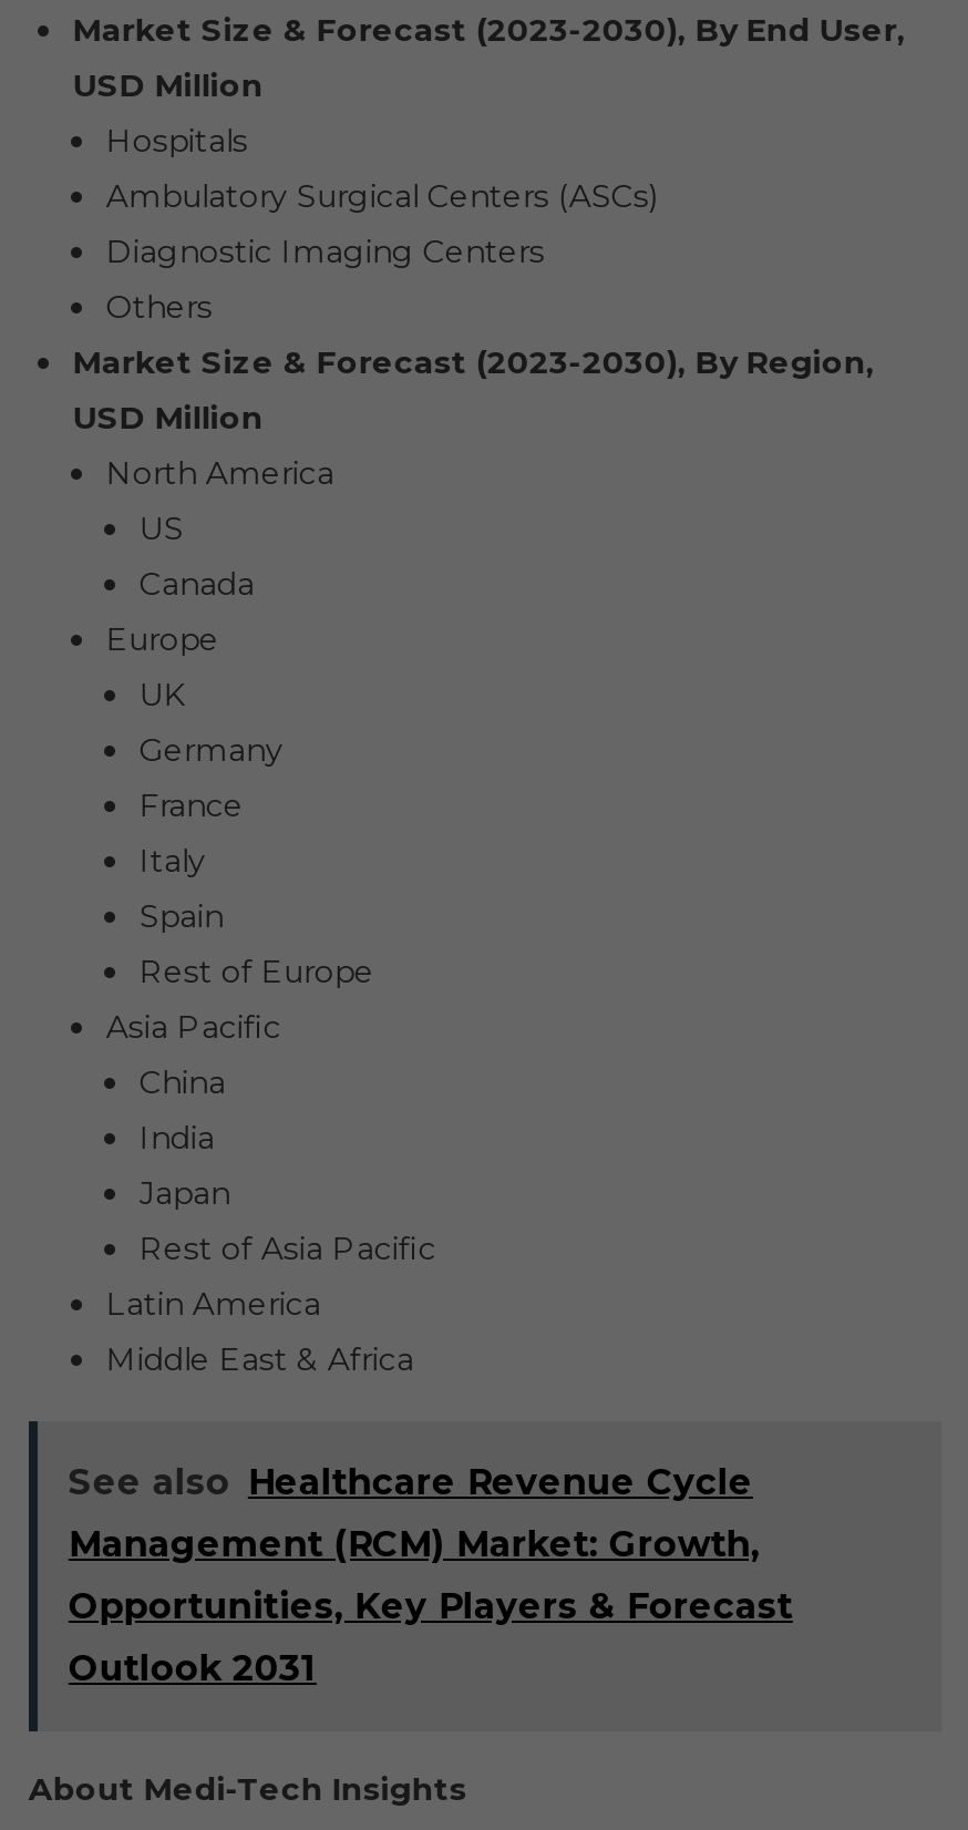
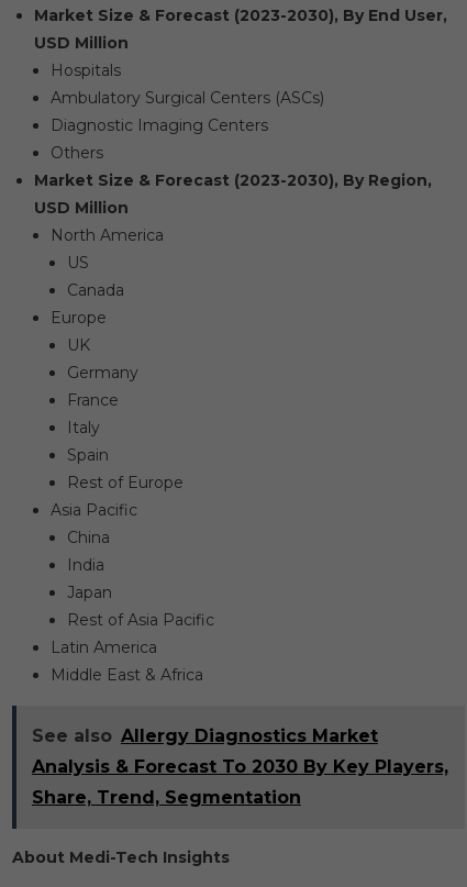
- See also Healthcare Revenue Cycle
- Management (RCM) Market: Growth,
- Opportunities, Key Players & Forecast
- Outlook 2031
+ See also Allergy Diagnostics Market
+ Analysis & Forecast To 2030 By Key Players,
+ Share, Trend, Segmentation
